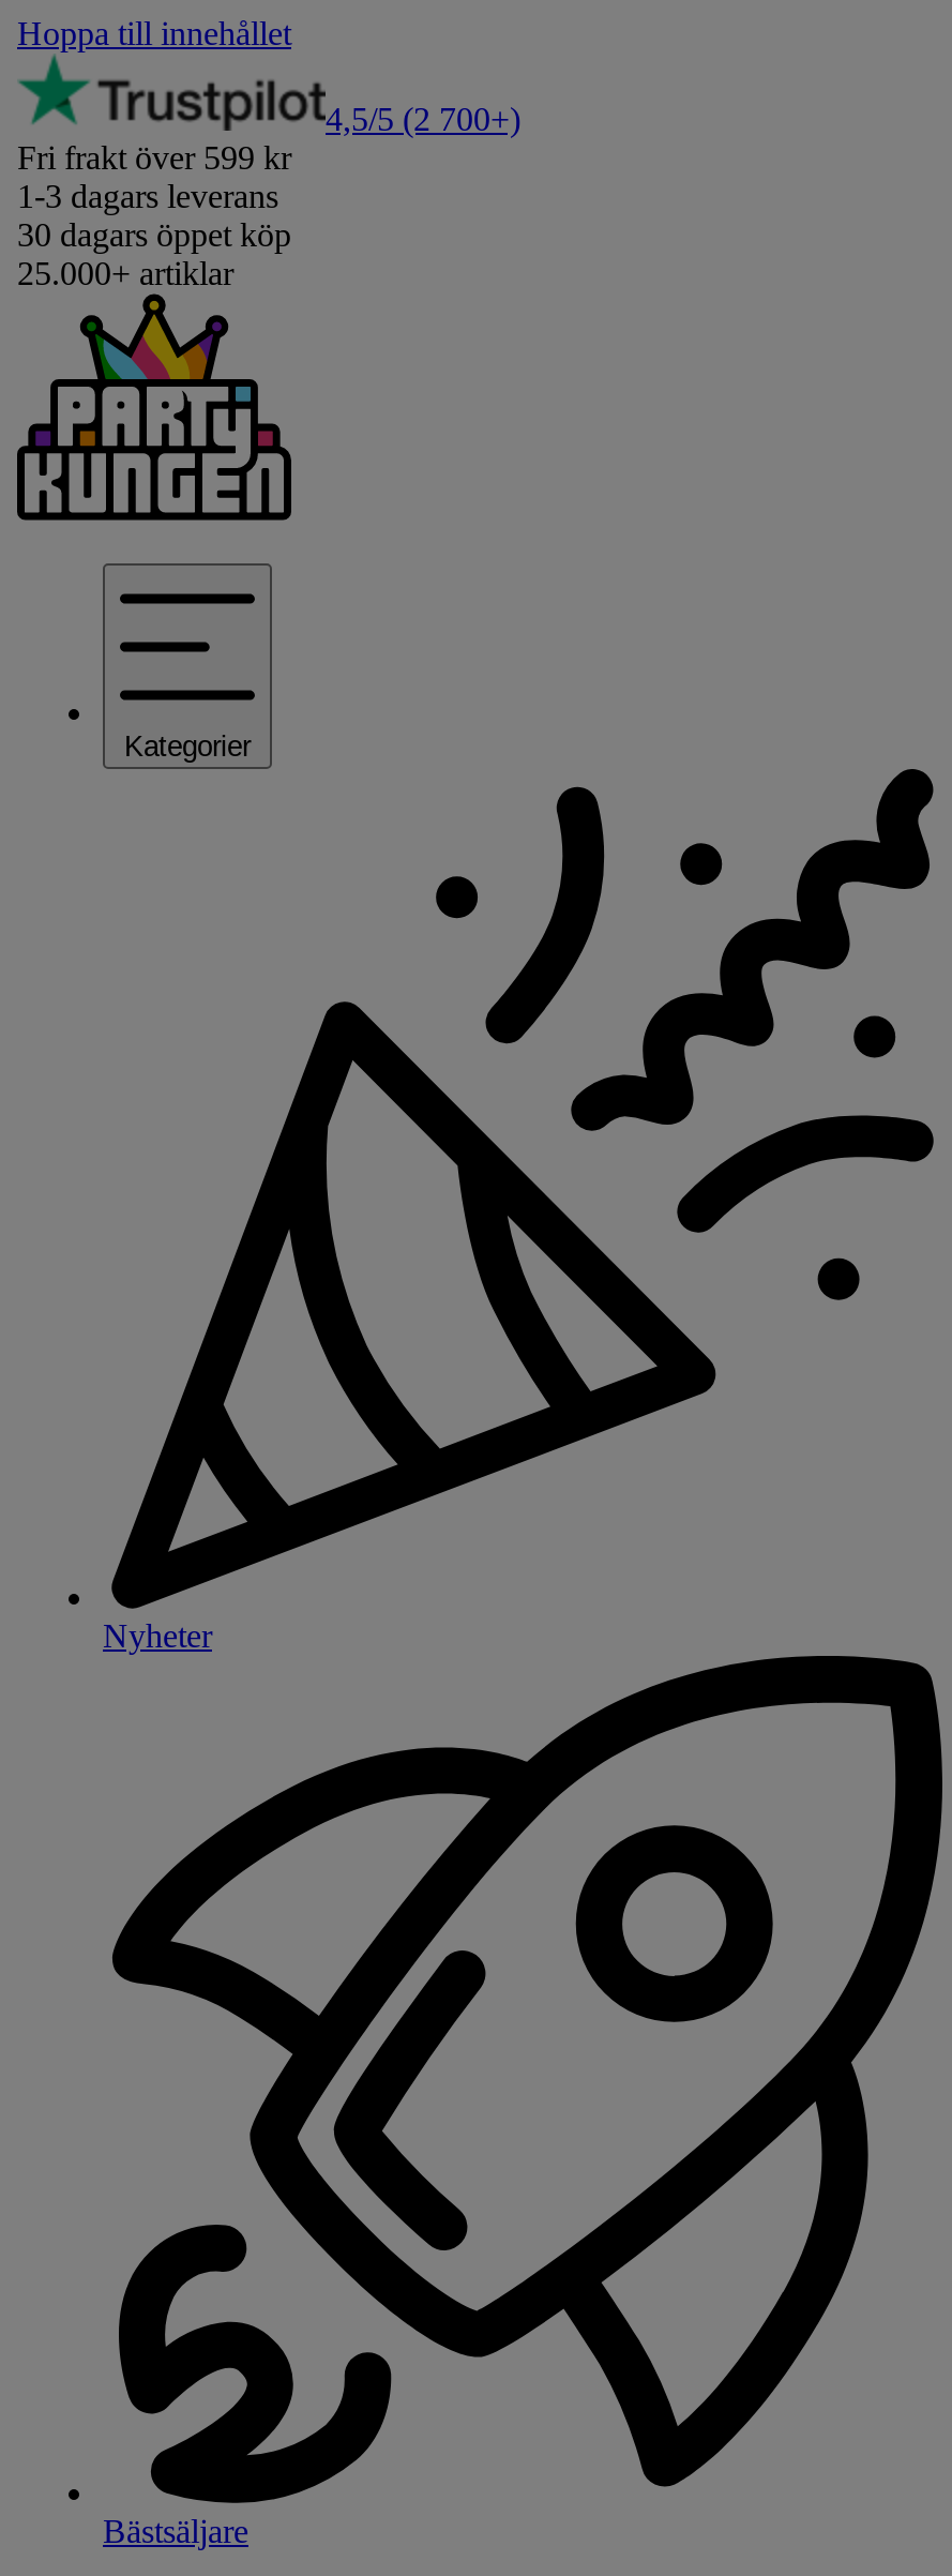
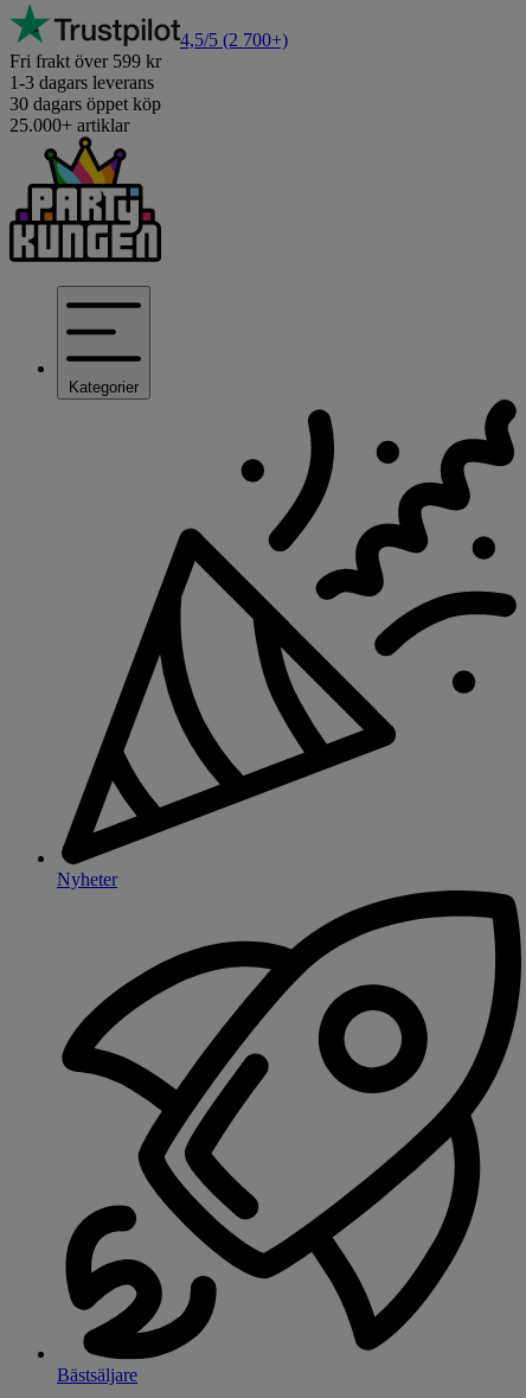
- Hoppa till innehållet
